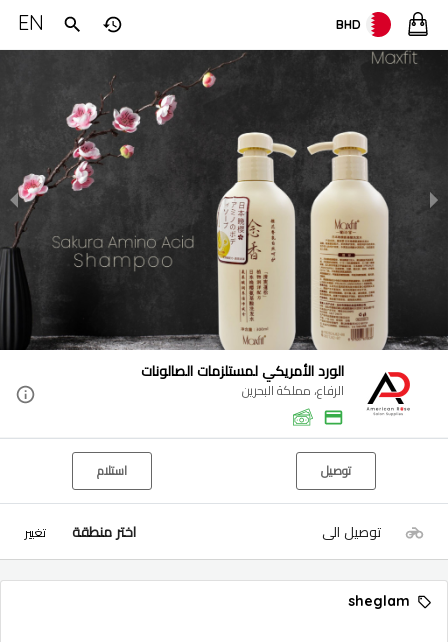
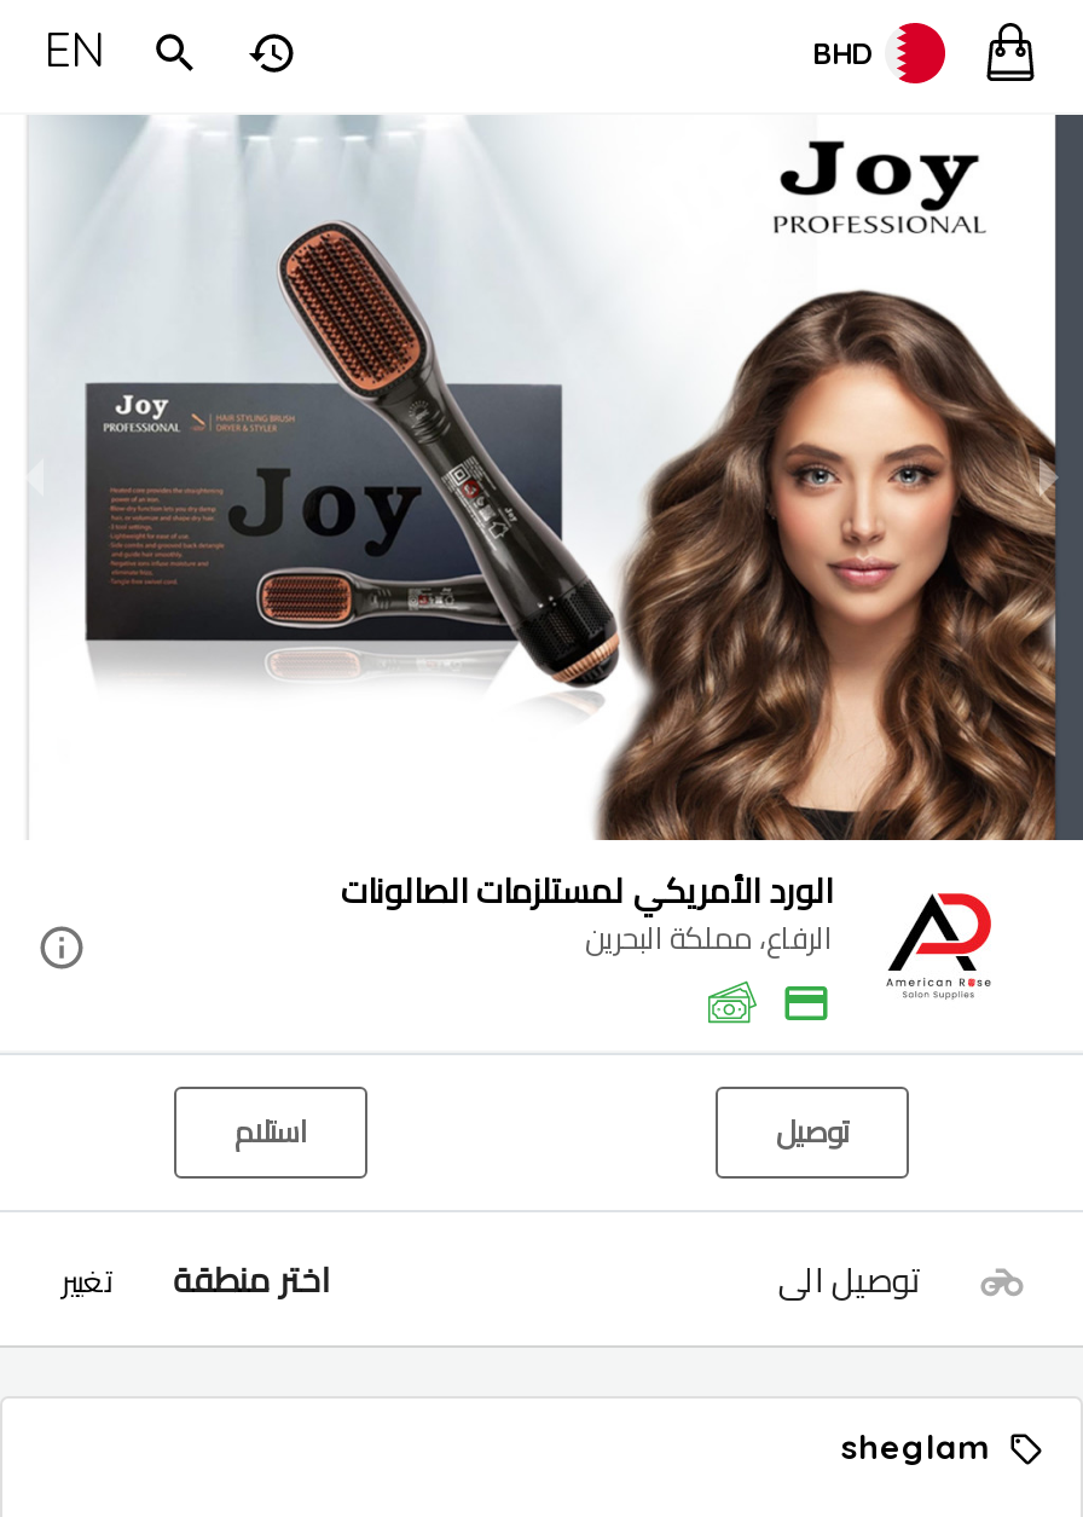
- [image]
+ [image]
